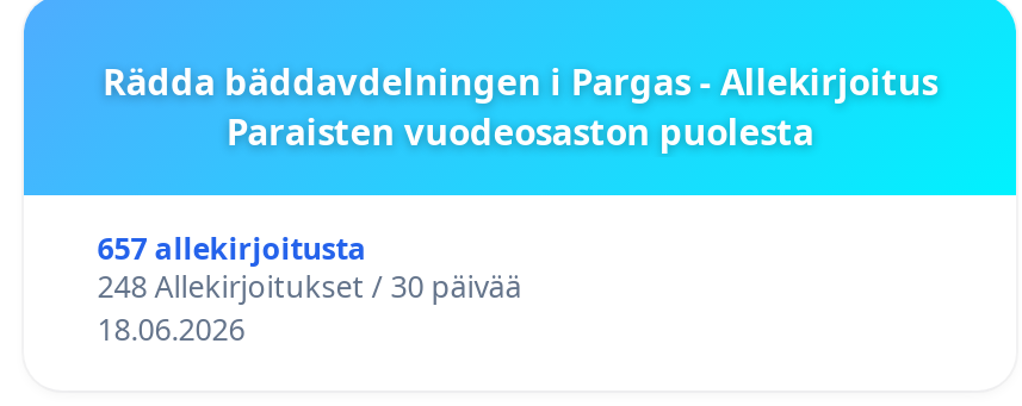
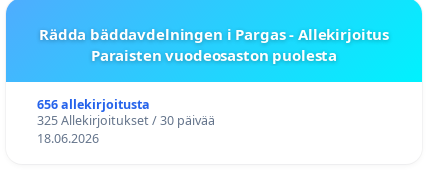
- 657 allekirjoitusta
+ 656 allekirjoitusta

- 248 Allekirjoitukset / 30 päivää
+ 325 Allekirjoitukset / 30 päivää
